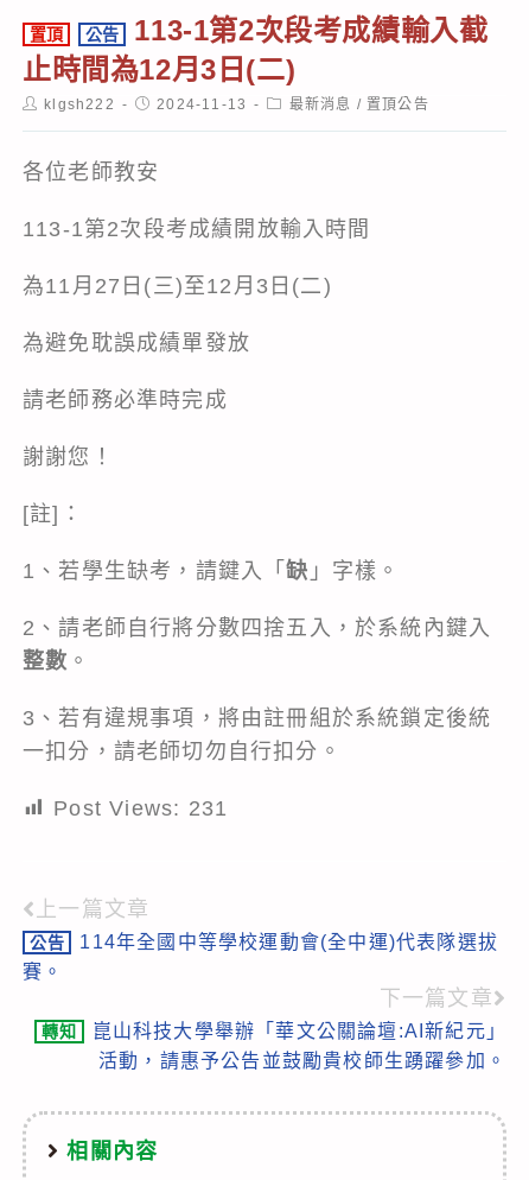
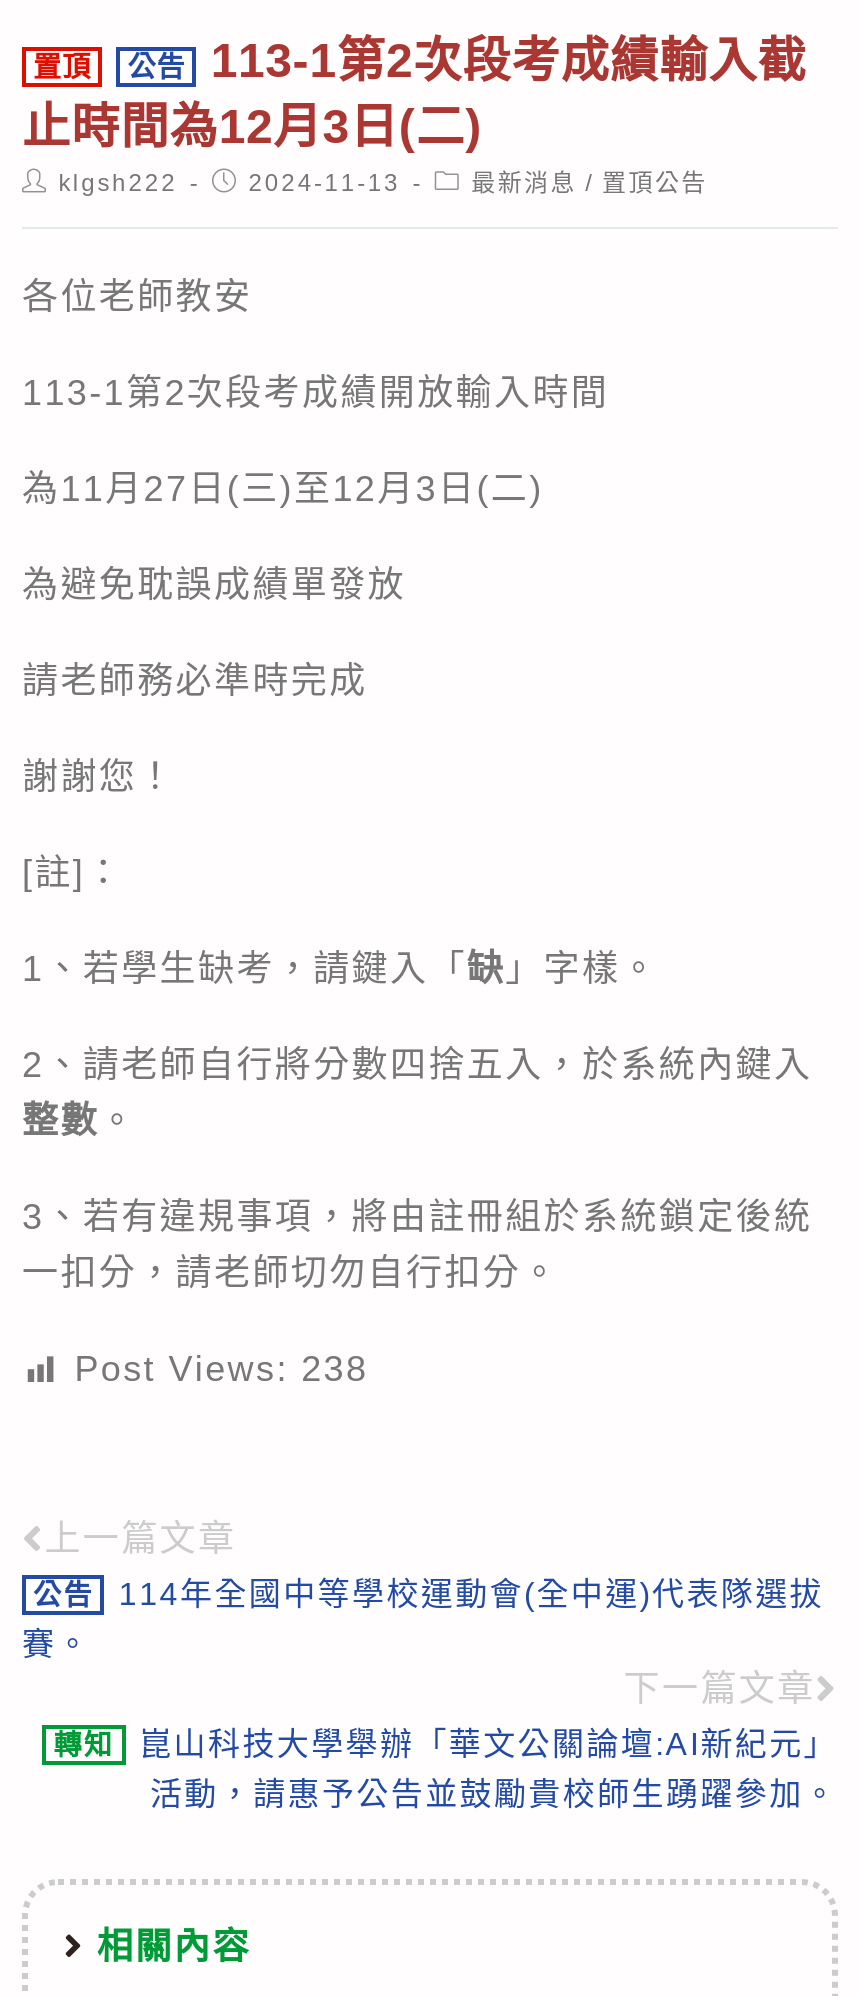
- Post Views: 231
+ Post Views: 238
